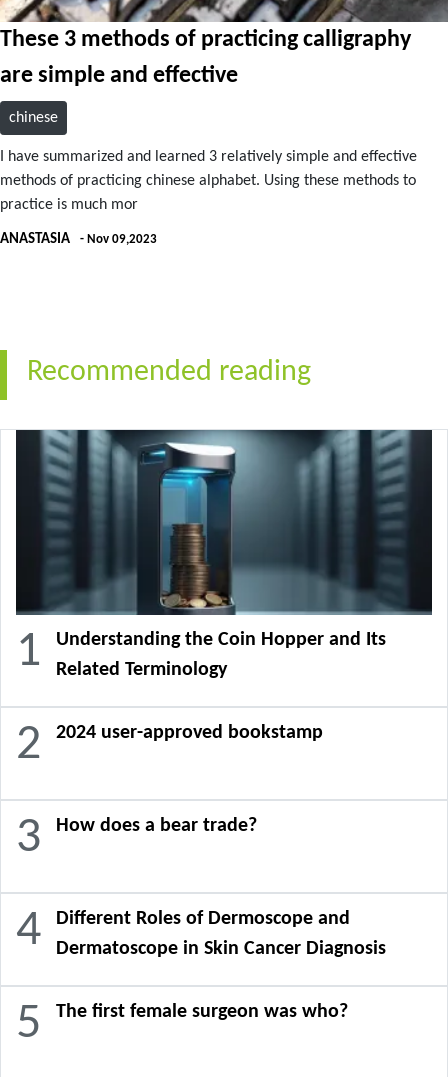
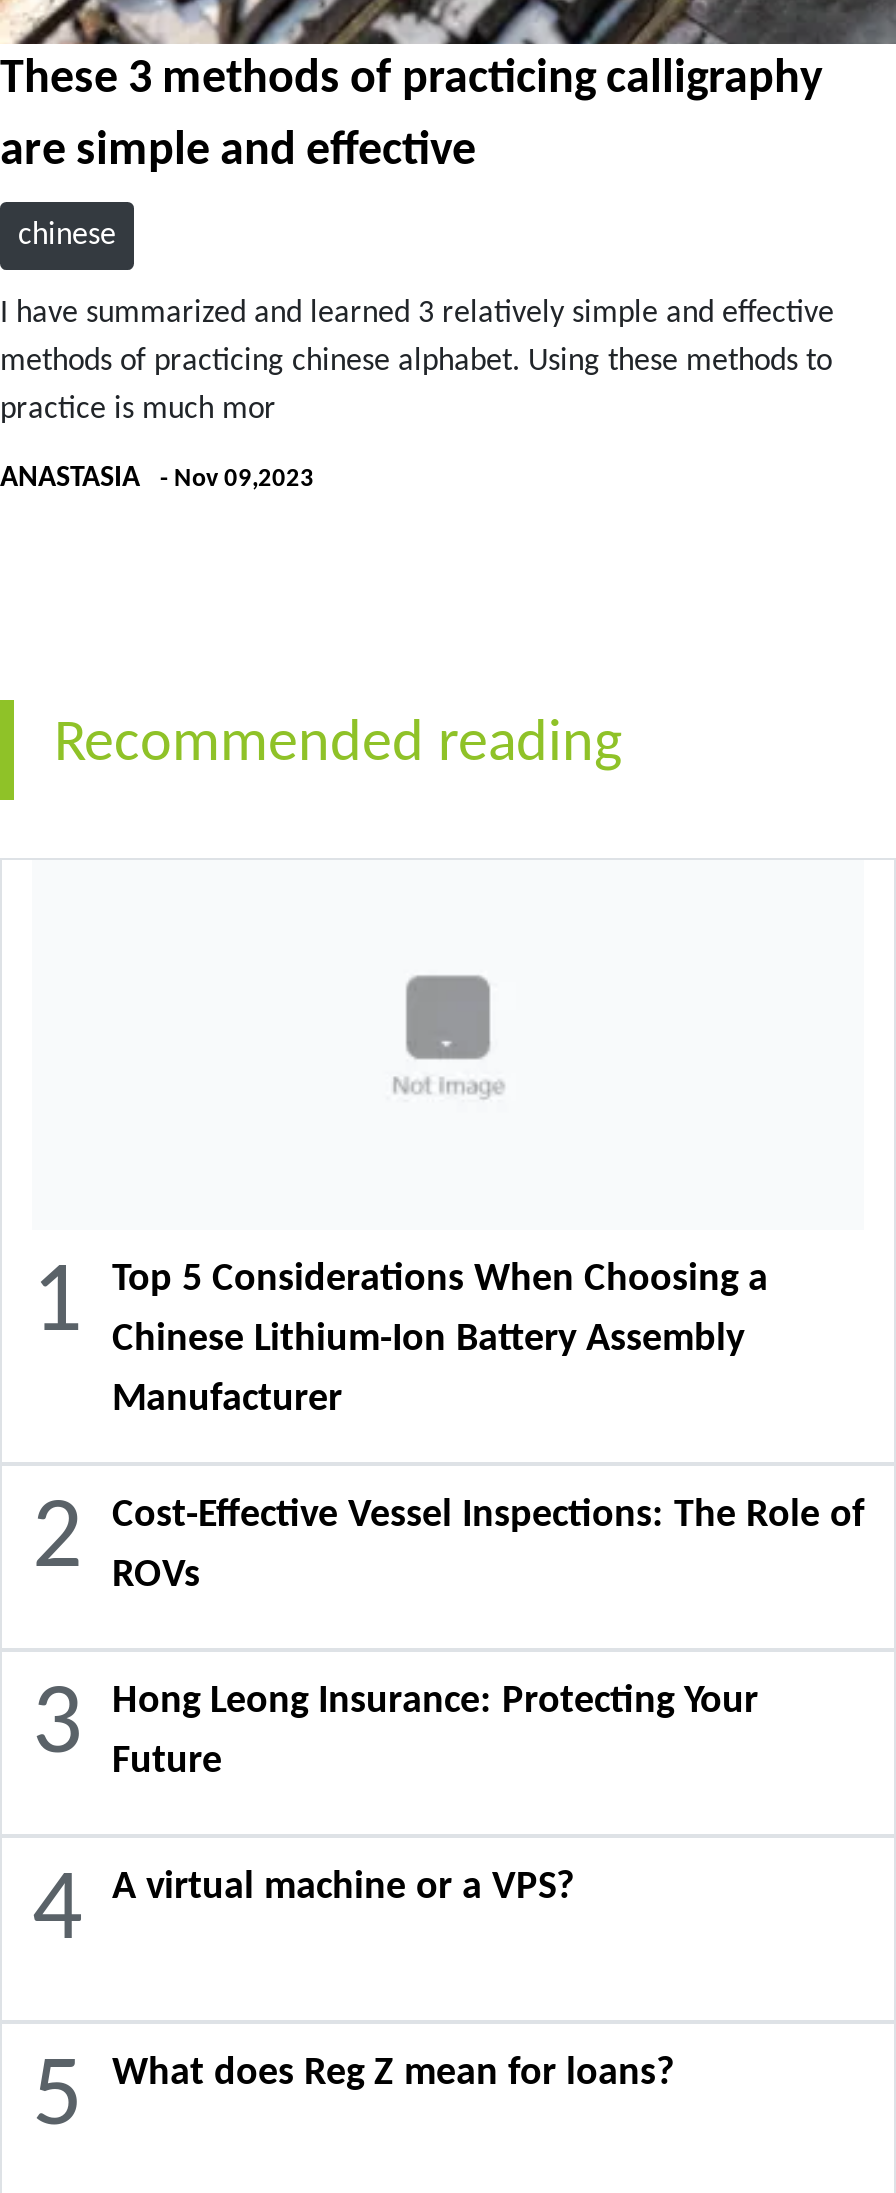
- [image]

- Understanding the Coin Hopper and Its
- Related Terminology
+ Top 5 Considerations When Choosing a
+ Chinese Lithium-Ion Battery Assembly
+ Manufacturer

- 2024 user-approved bookstamp
+ Cost-Effective Vessel Inspections: The Role of
+ ROVs

- How does a bear trade?
+ Hong Leong Insurance: Protecting Your
+ Future

- Different Roles of Dermoscope and
- Dermatoscope in Skin Cancer Diagnosis
+ A virtual machine or a VPS?

- The first female surgeon was who?
+ What does Reg Z mean for loans?
